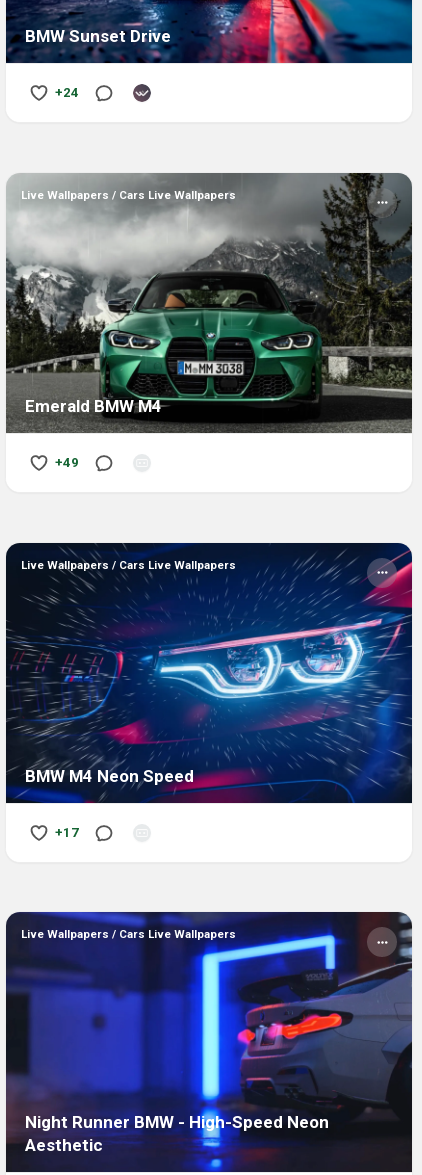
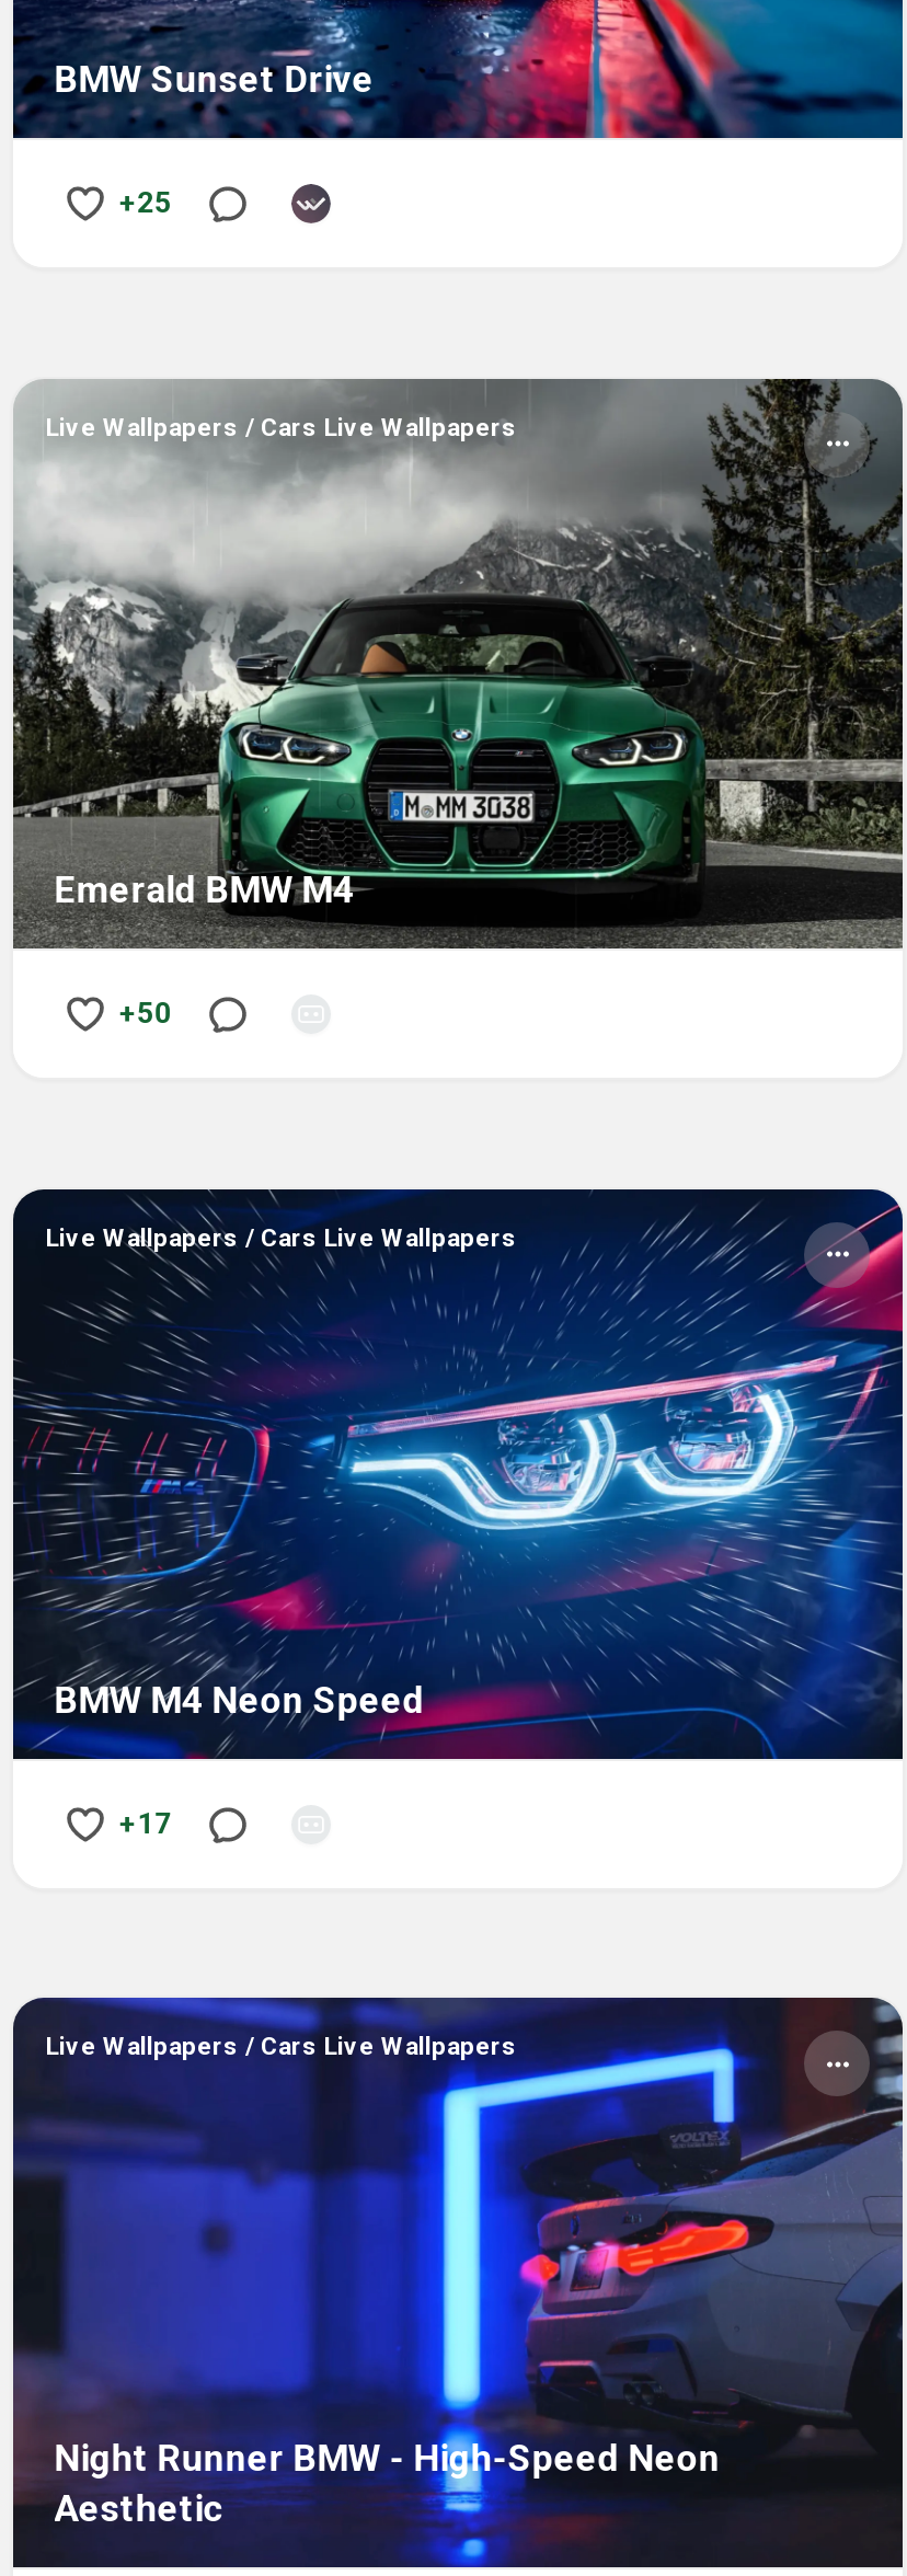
- +24
+ +25

- +49
+ +50
